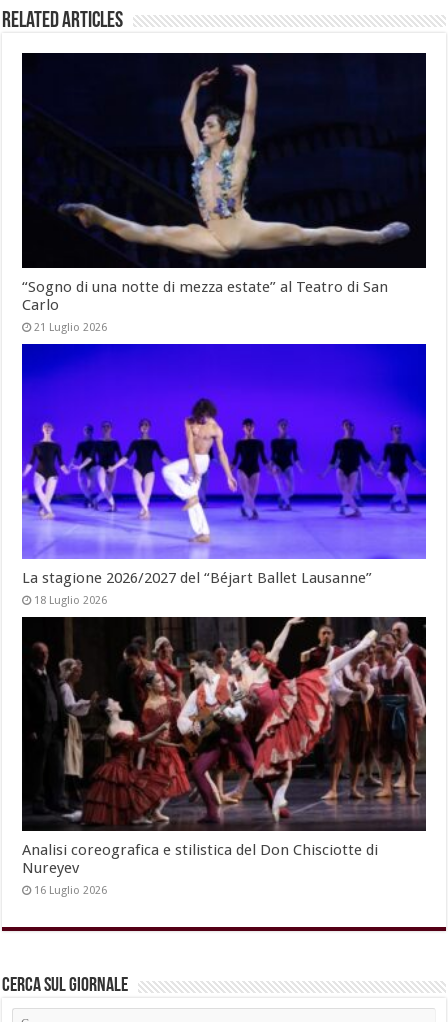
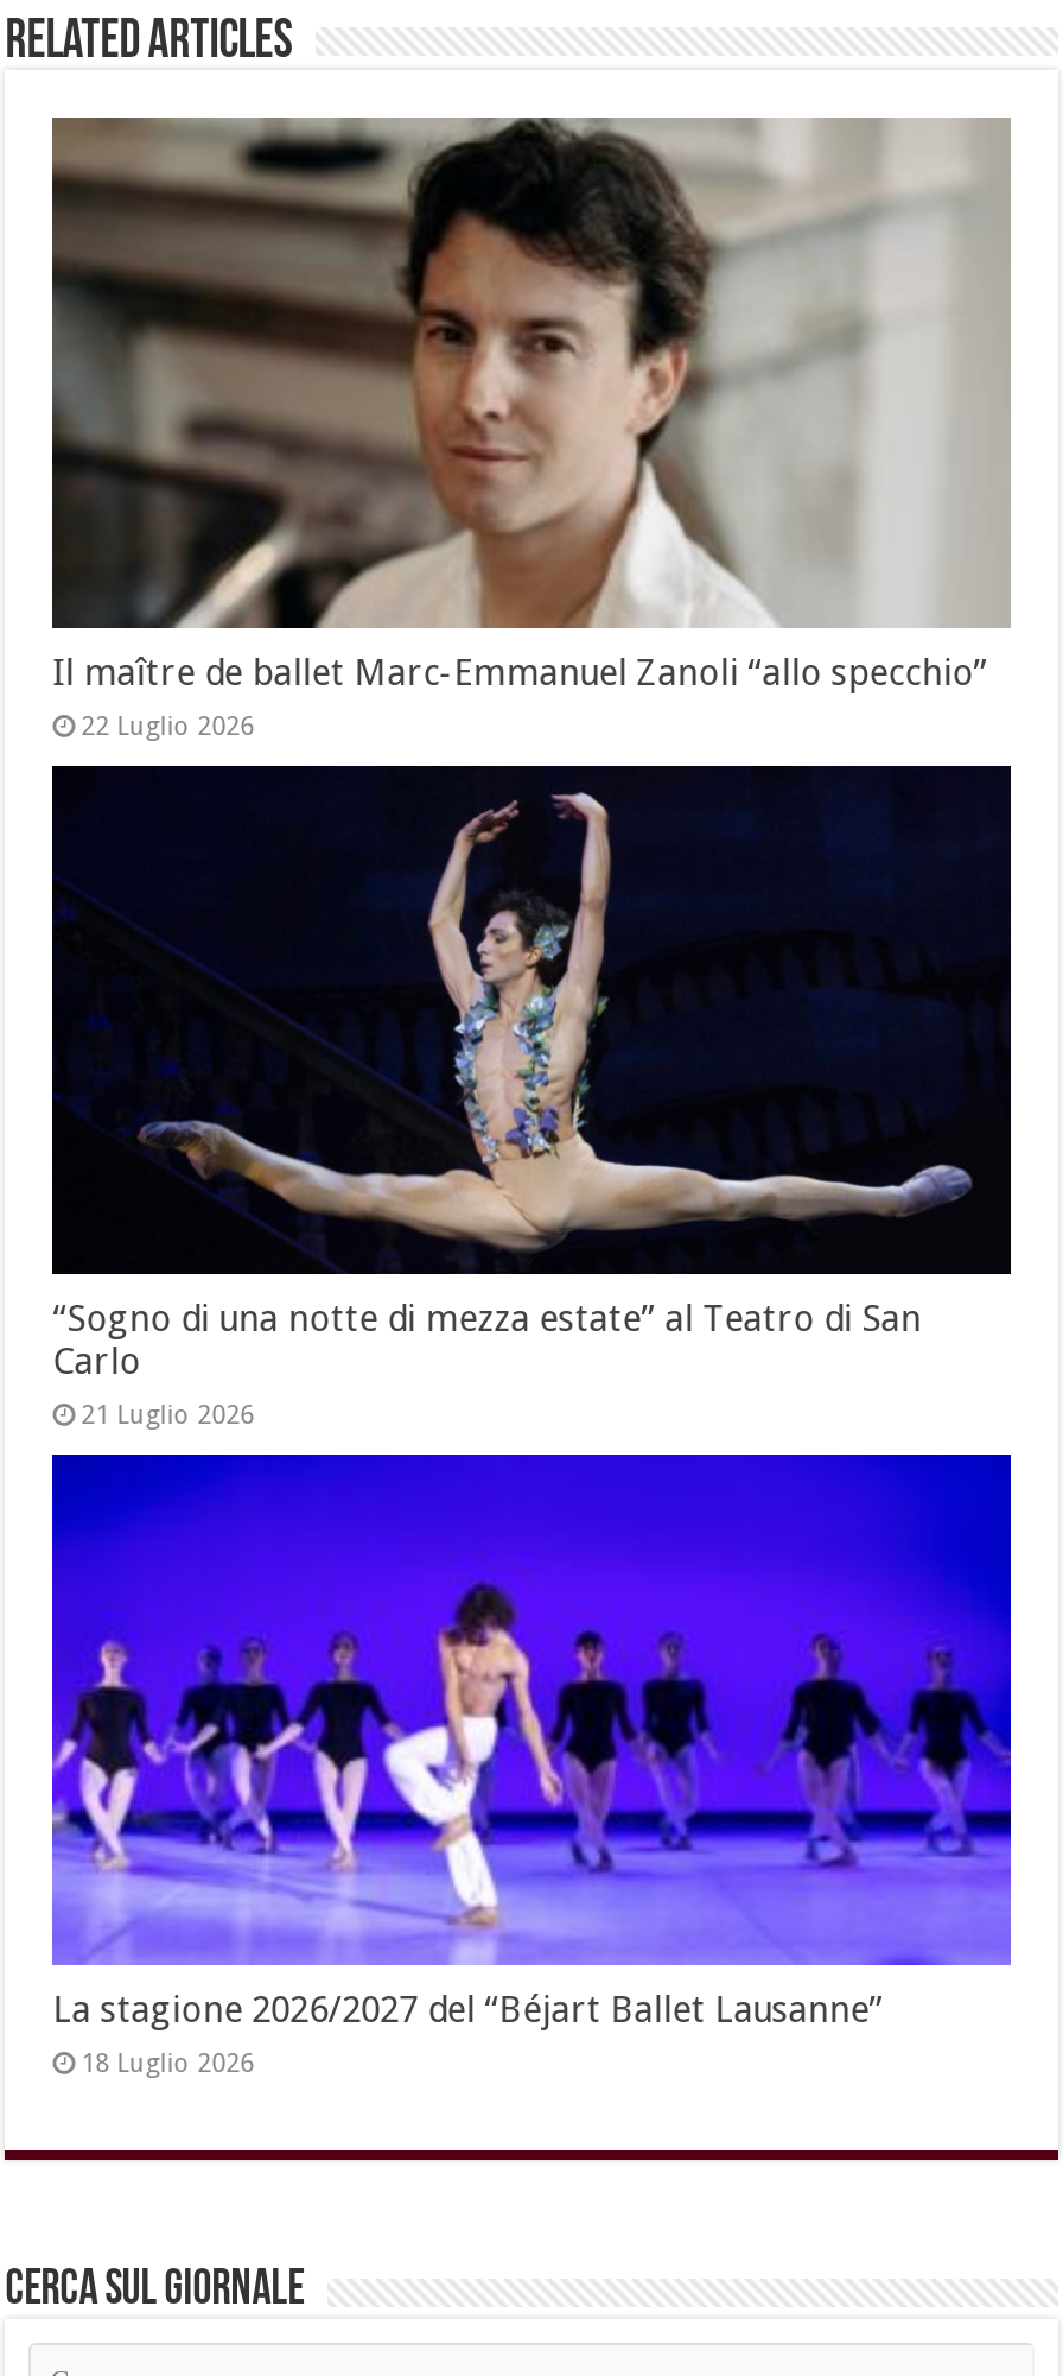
+ [image]
+ Il maître de ballet Marc-Emmanuel Zanoli “allo specchio”
+ 22 Luglio 2026

moved down: [image] | “Sogno di una notte di mezza estate” al Teatro di San | Carlo | 21 Luglio 2026 | La stagione 2026/2027 del “Béjart Ballet Lausanne” | 18 Luglio 2026

- [image]
- Analisi coreografica e stilistica del Don Chisciotte di
- Nureyev
- 16 Luglio 2026
